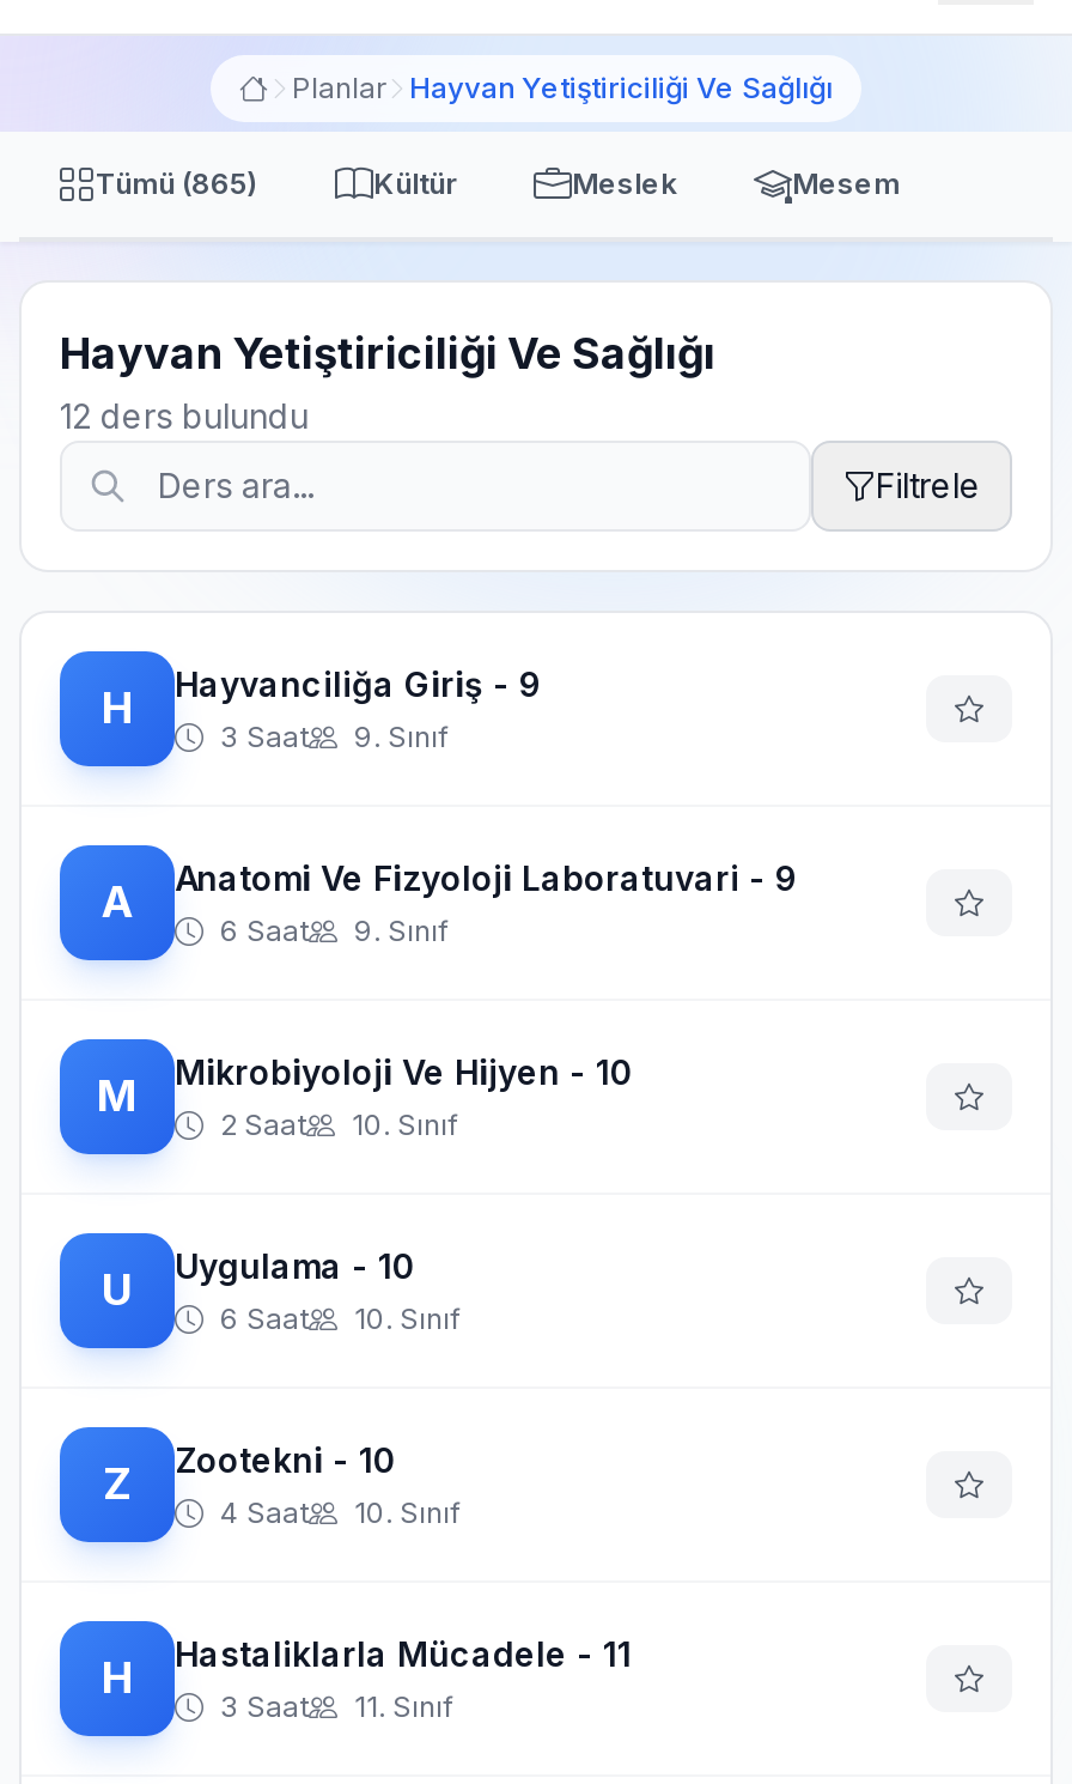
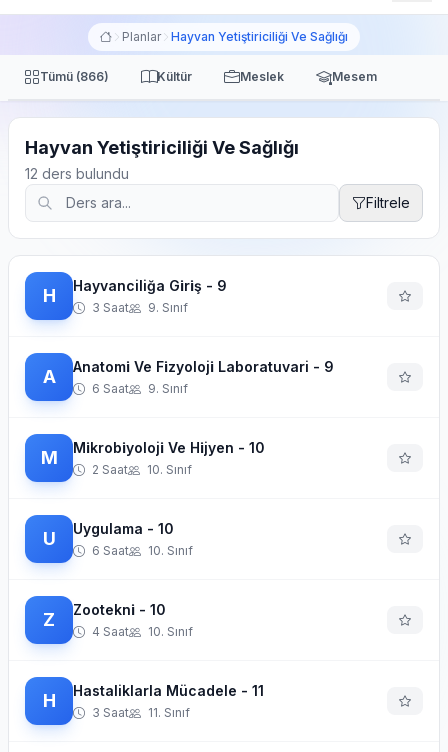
- Tümü (865)
+ Tümü (866)
